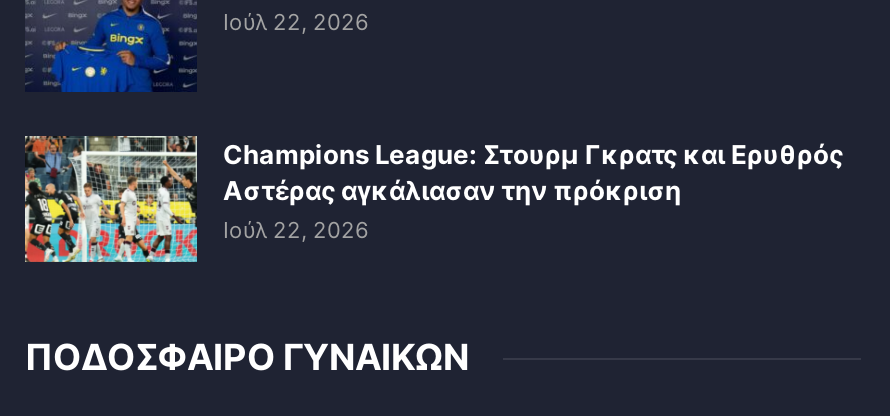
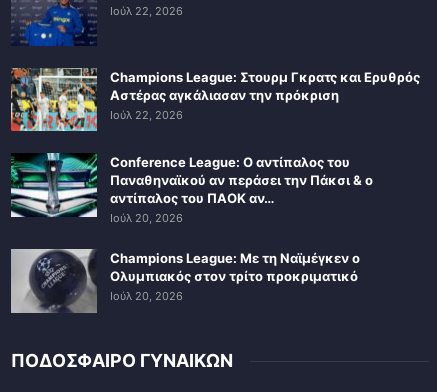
+ [image]
+ Conference League: Ο αντίπαλος του
+ Παναθηναϊκού αν περάσει την Πάκσι & ο
+ αντίπαλος του ΠΑΟΚ αν…
+ Ιούλ 20, 2026
+ Champions League: Με τη Ναϊμέγκεν ο
+ Ολυμπιακός στον τρίτο προκριματικό
+ Ιούλ 20, 2026

+ [image]
